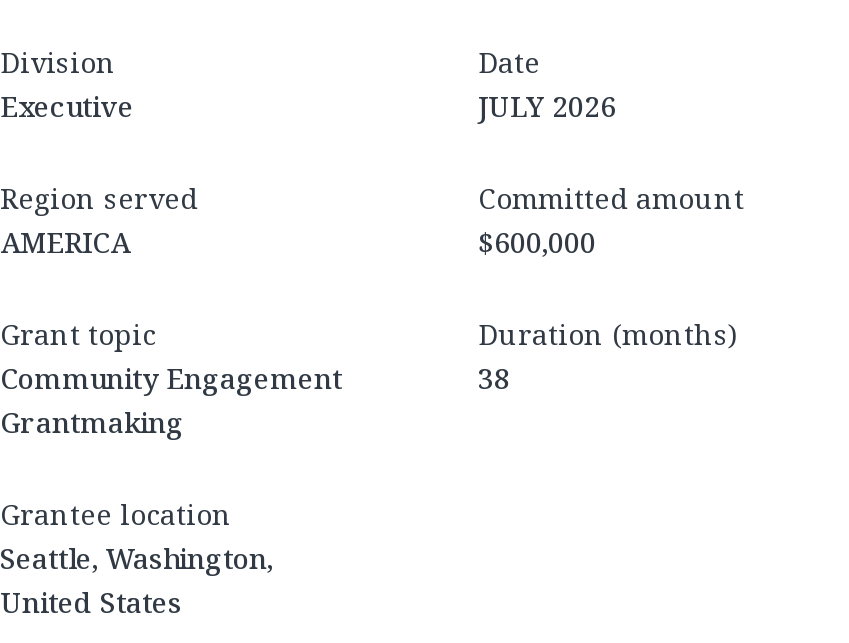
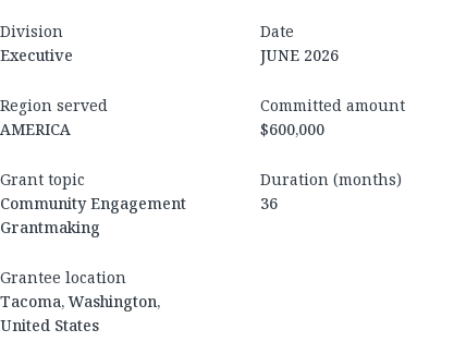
- JULY 2026
+ JUNE 2026

- 38
+ 36

- Seattle, Washington,
+ Tacoma, Washington,
